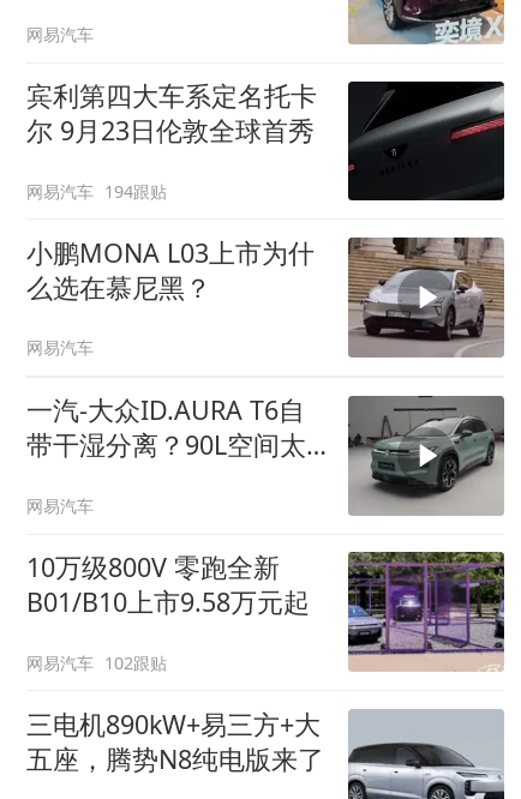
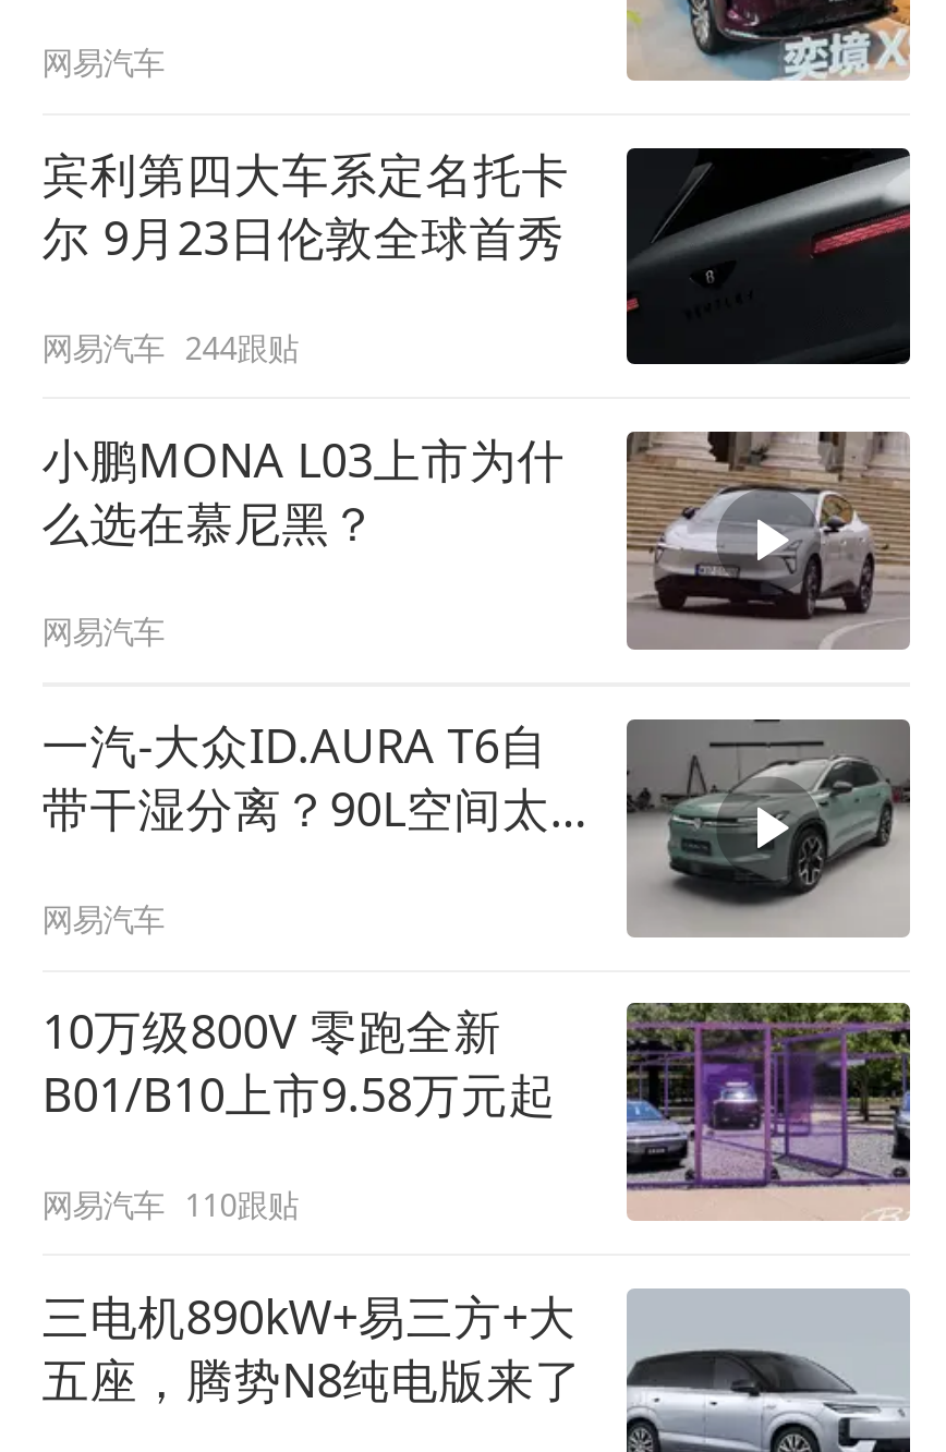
- 网易汽车 194跟贴
+ 网易汽车 244跟贴

- 网易汽车 102跟贴
+ 网易汽车 110跟贴
